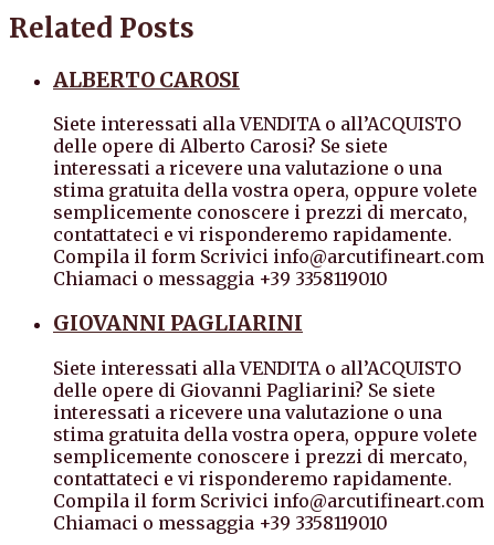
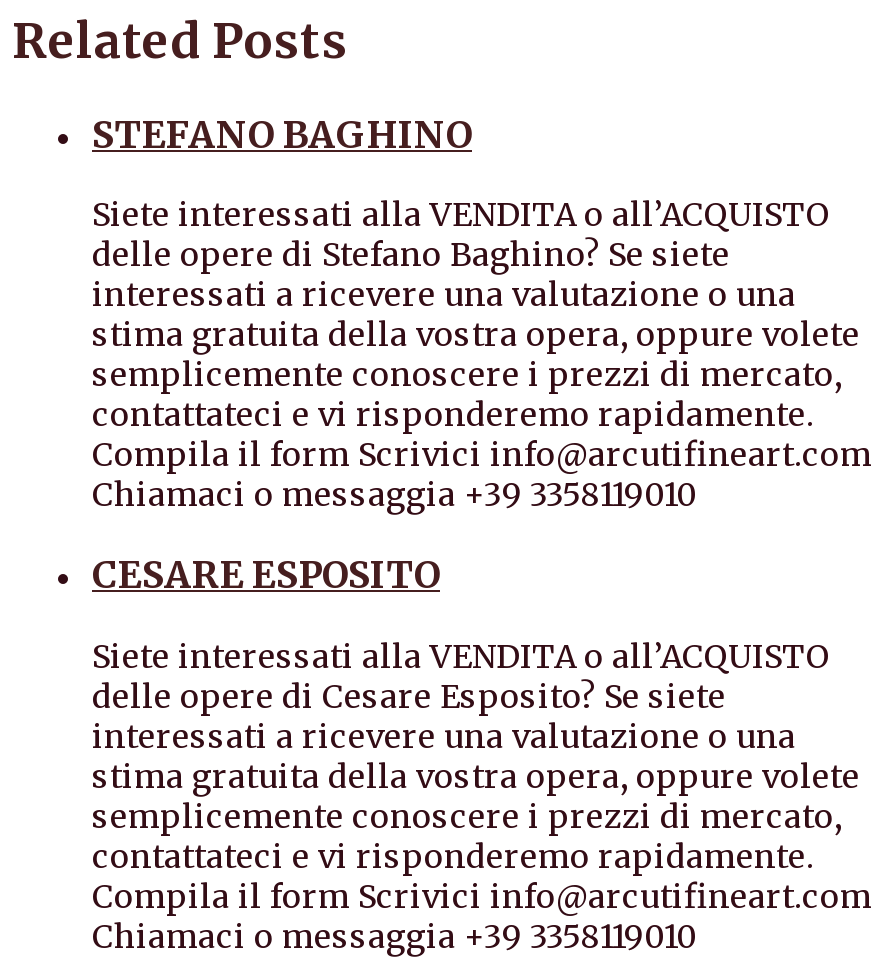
- ALBERTO CAROSI
+ STEFANO BAGHINO

- delle opere di Alberto Carosi? Se siete
+ delle opere di Stefano Baghino? Se siete

- GIOVANNI PAGLIARINI
+ CESARE ESPOSITO

- delle opere di Giovanni Pagliarini? Se siete
+ delle opere di Cesare Esposito? Se siete
